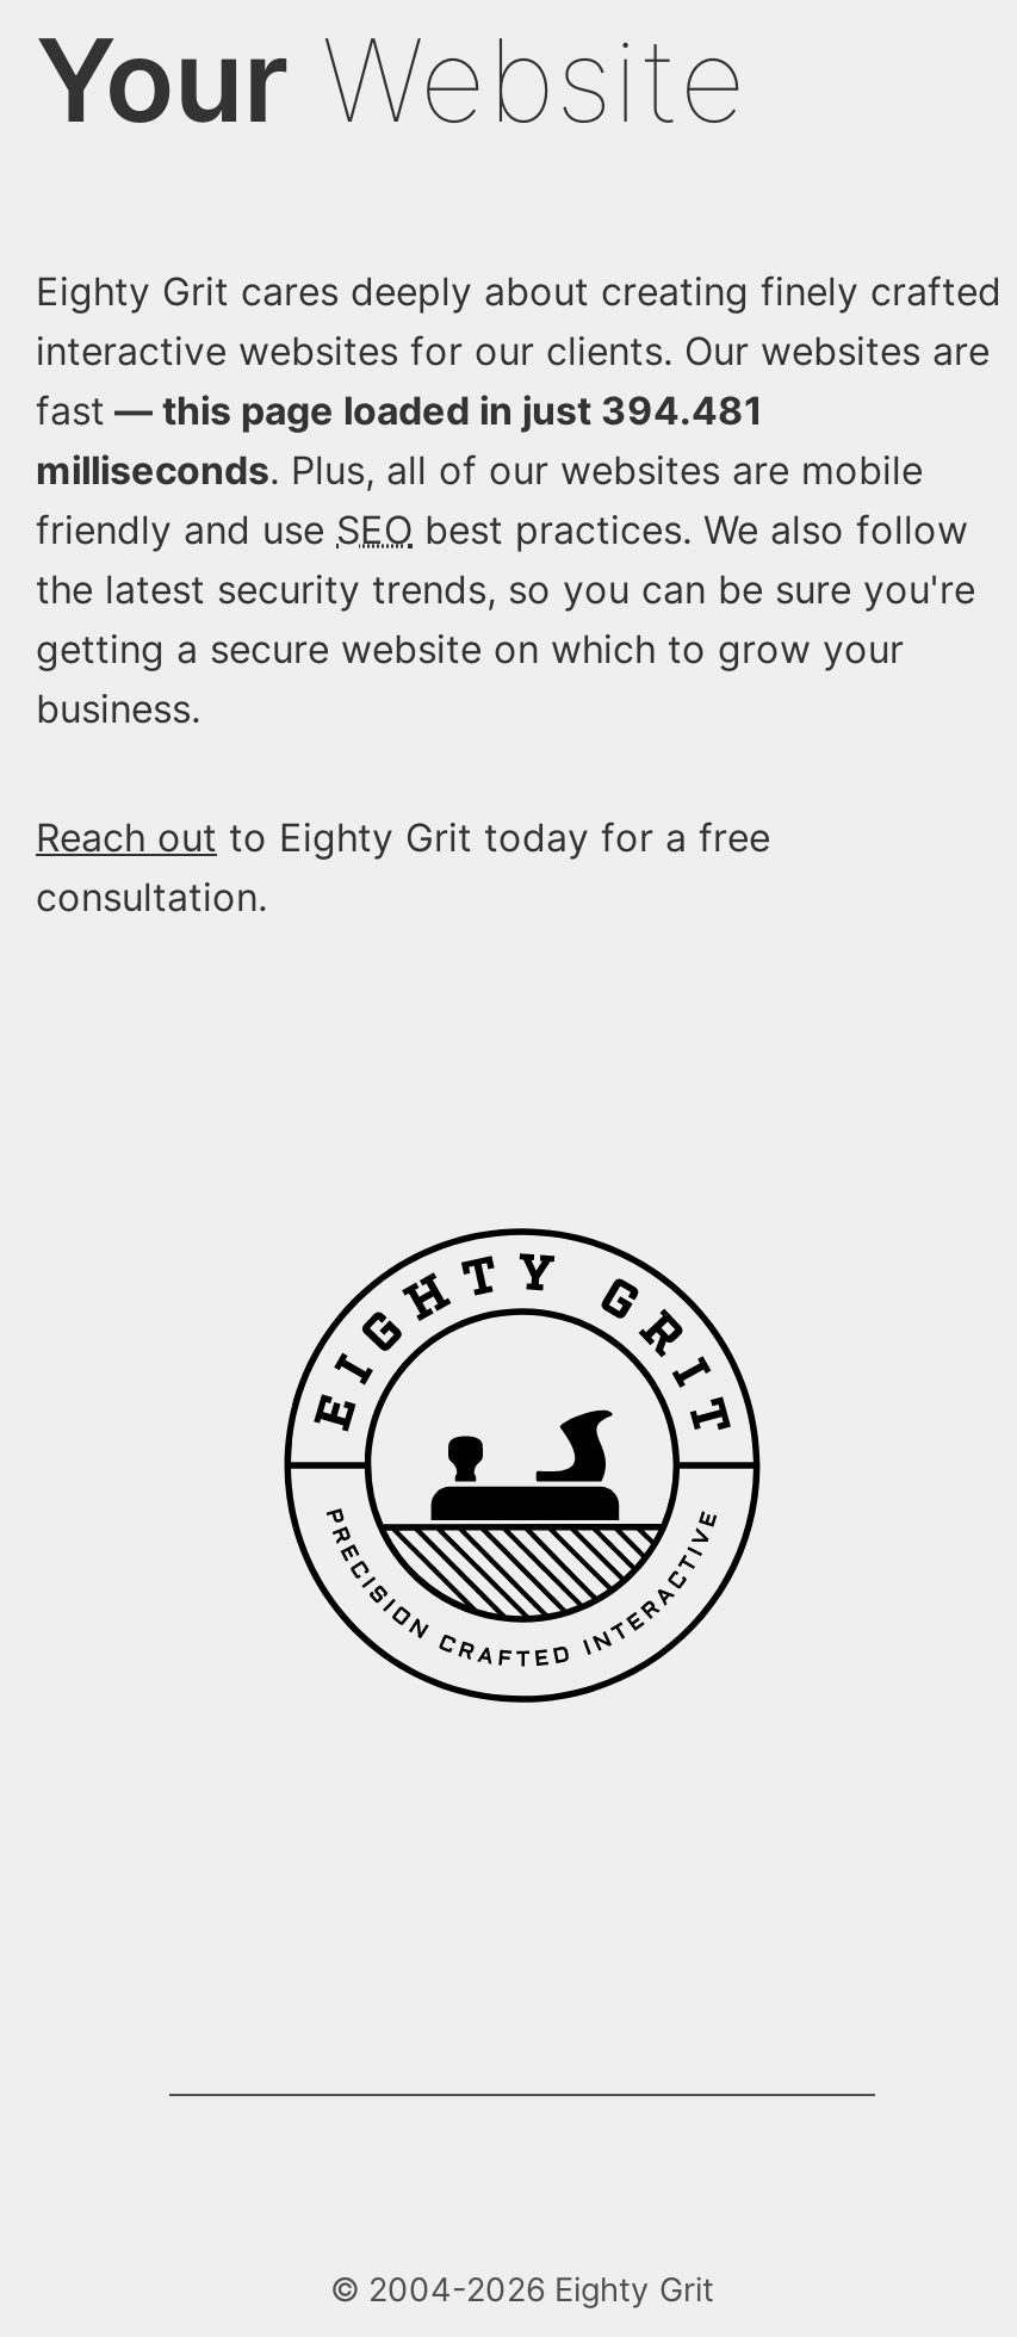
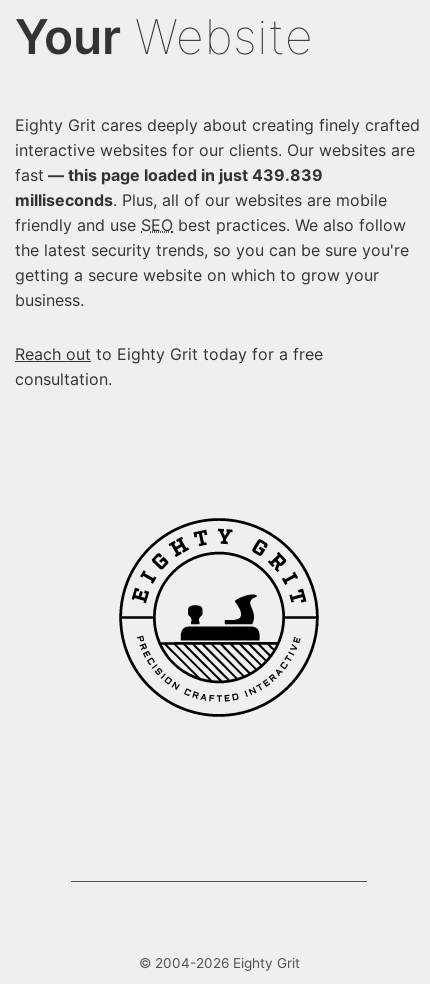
- fast — this page loaded in just 394.481
+ fast — this page loaded in just 439.839
